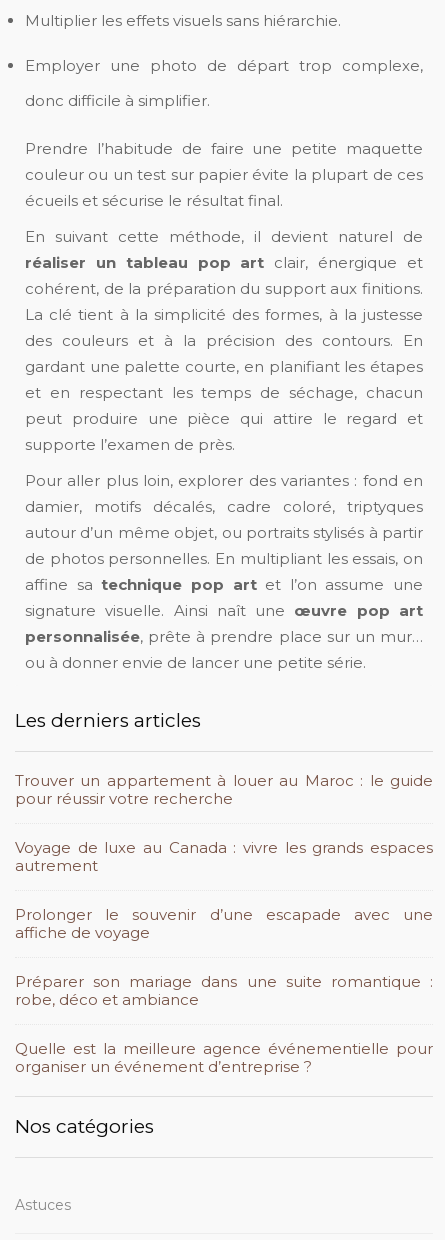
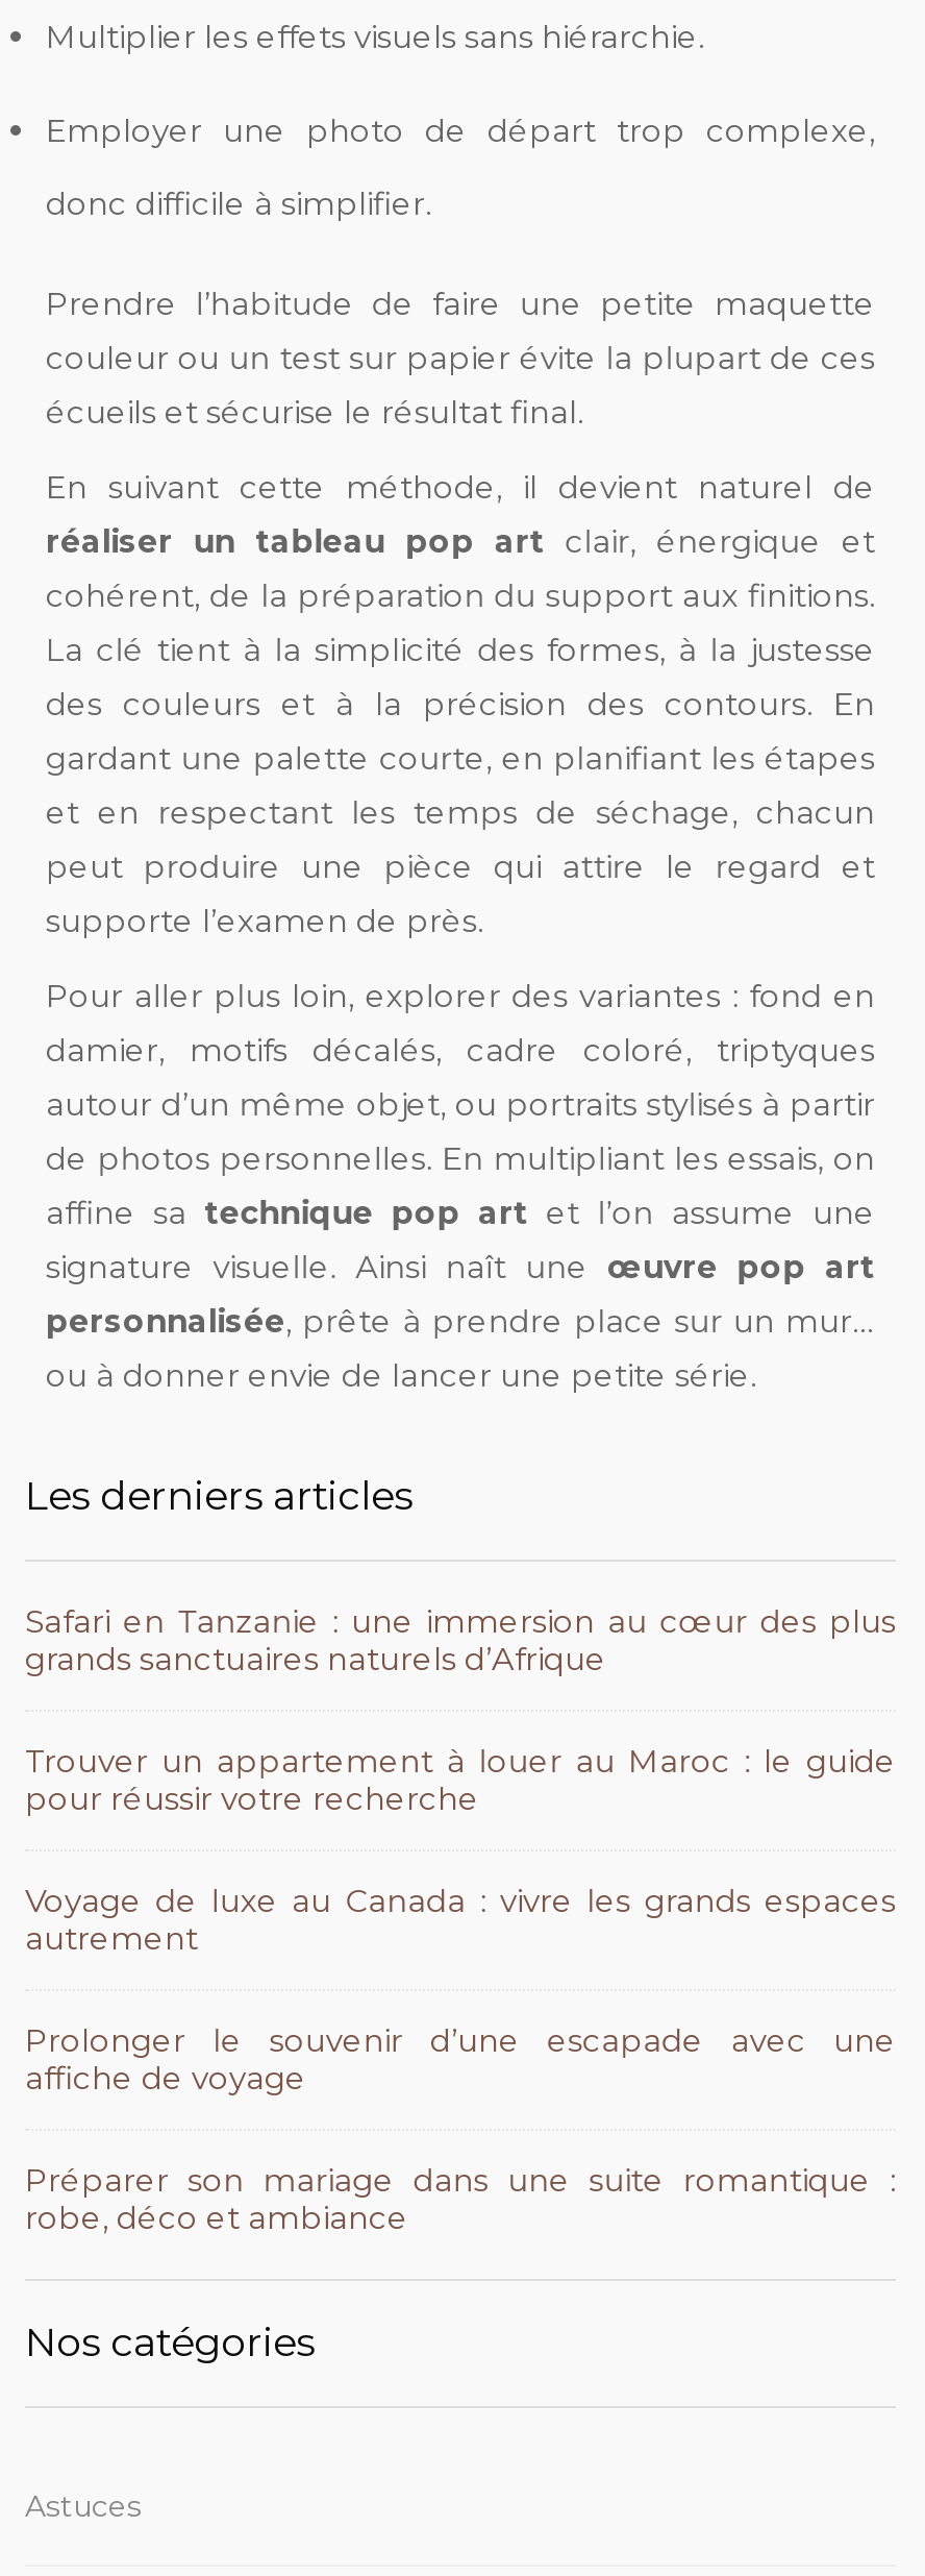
+ Safari en Tanzanie : une immersion au cœur des plus
+ grands sanctuaires naturels d’Afrique

moved down: Trouver un appartement à louer au Maroc : le guide | pour réussir votre recherche | Voyage de luxe au Canada : vivre les grands espaces | autrement | Prolonger le souvenir d’une escapade avec une | affiche de voyage | Préparer son mariage dans une suite romantique : | robe, déco et ambiance

- Quelle est la meilleure agence événementielle pour
- organiser un événement d’entreprise ?
